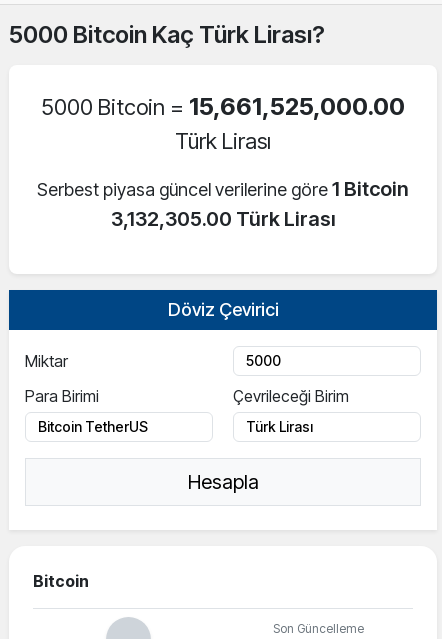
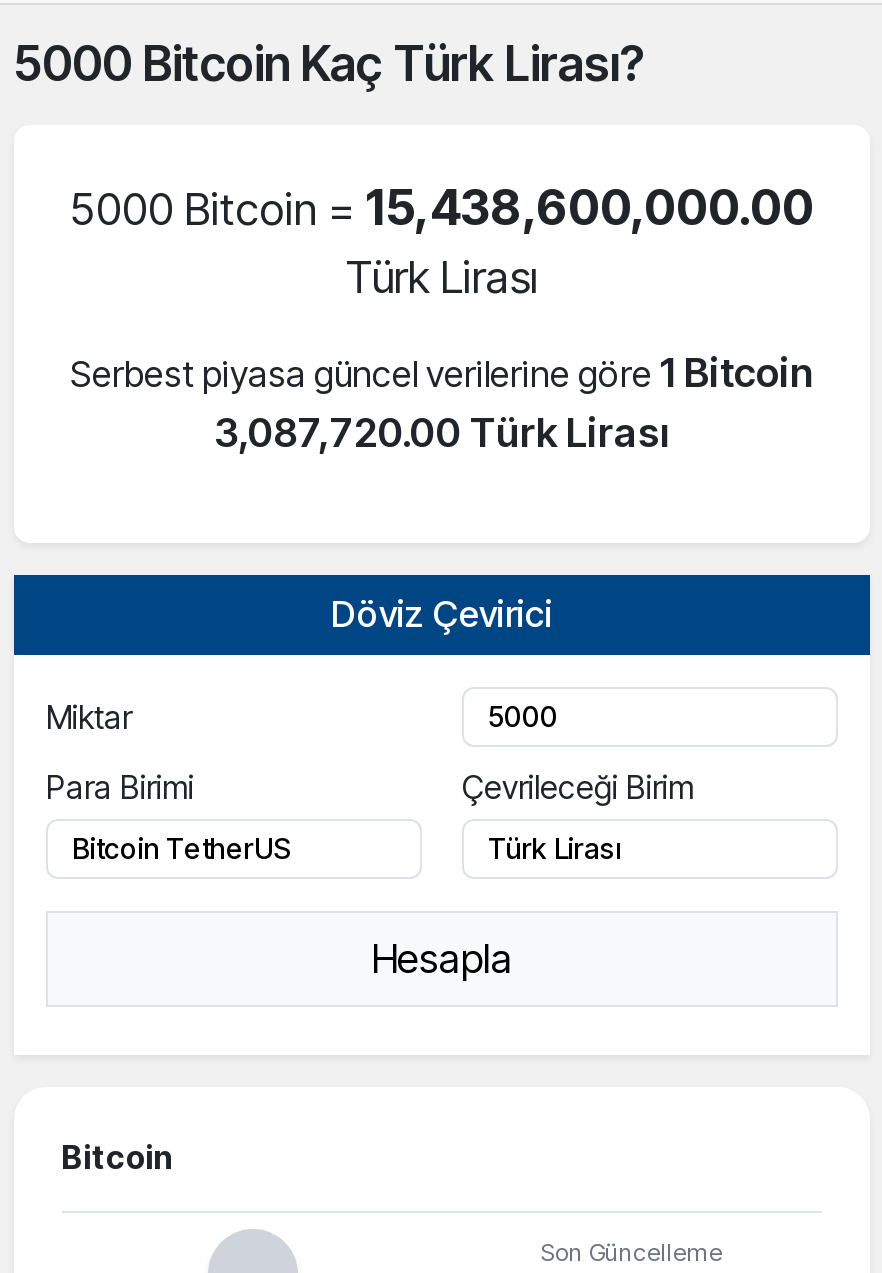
- 5000 Bitcoin = 15,661,525,000.00
+ 5000 Bitcoin = 15,438,600,000.00

- 3,132,305.00 Türk Lirası
+ 3,087,720.00 Türk Lirası
